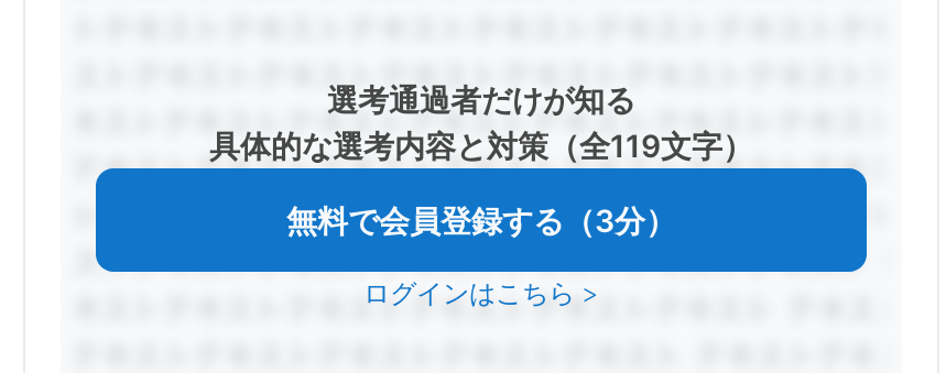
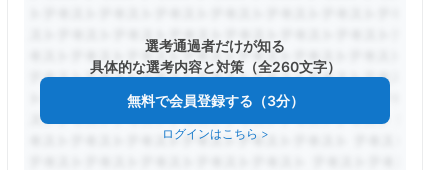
- 具体的な選考内容と対策（全119文字）
+ 具体的な選考内容と対策（全260文字）
